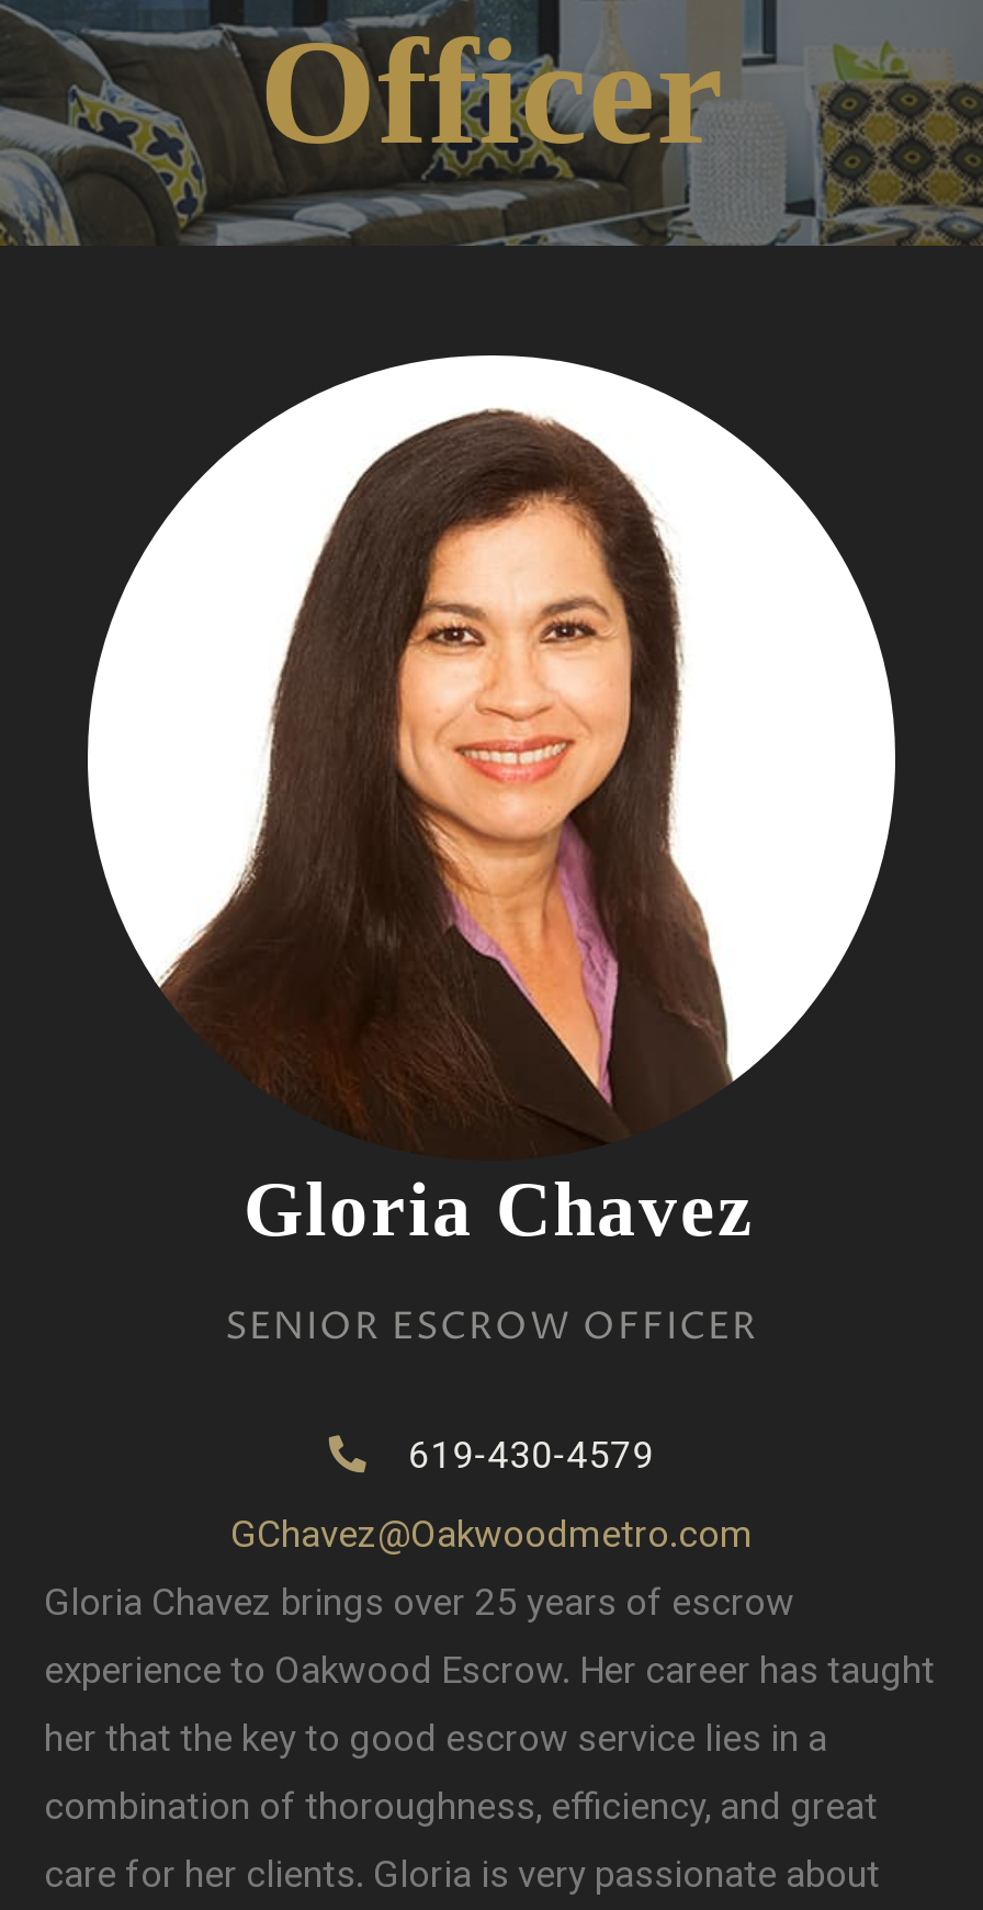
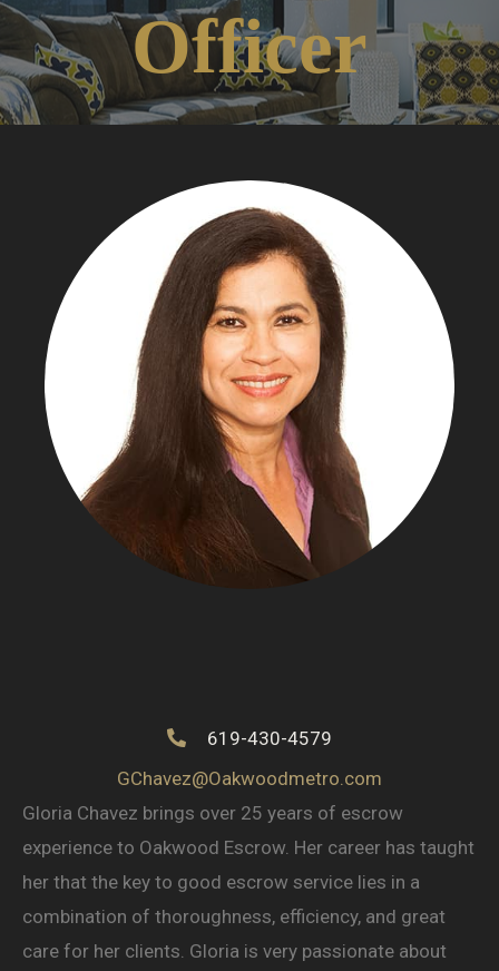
- Gloria Chavez
- SENIOR ESCROW OFFICER
